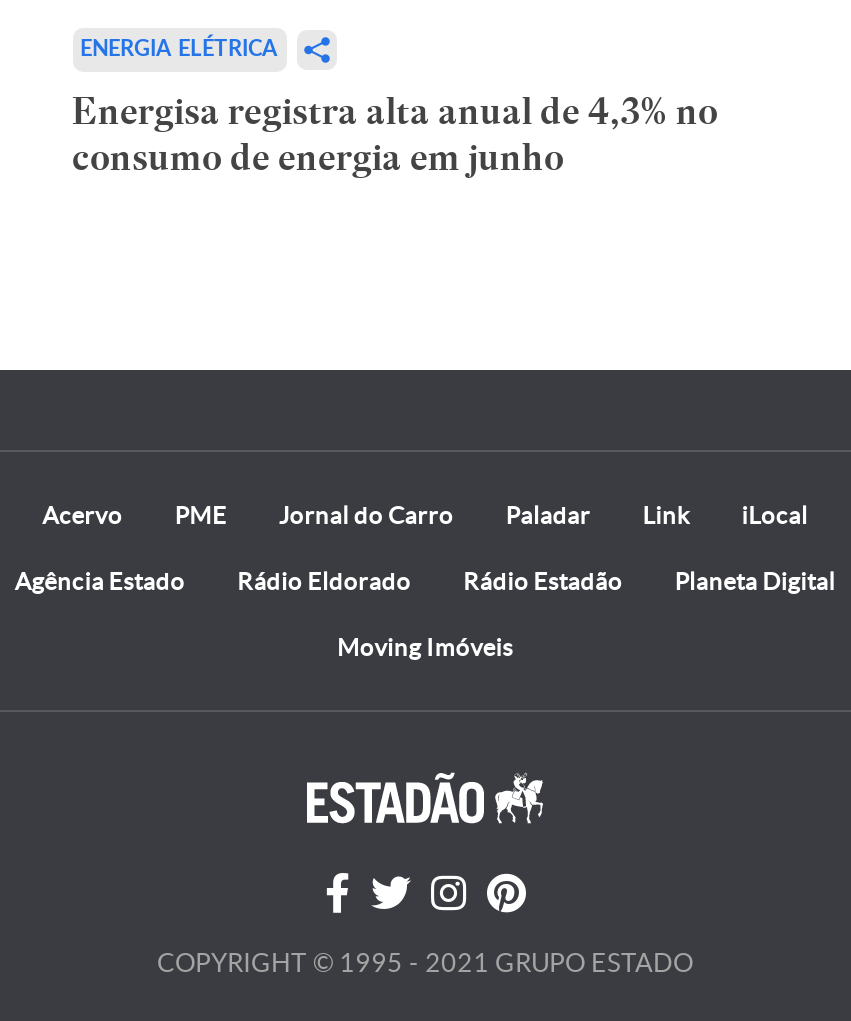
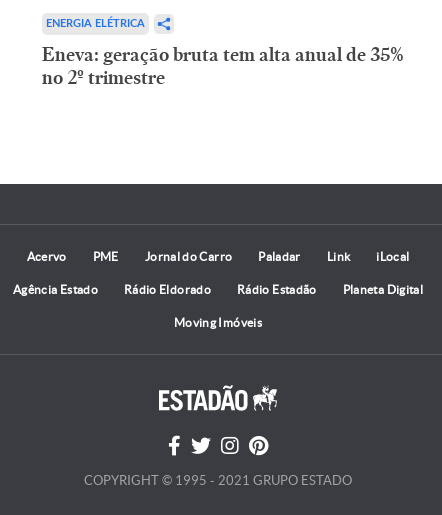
- Energisa registra alta anual de 4,3% no
- consumo de energia em junho
+ Eneva: geração bruta tem alta anual de 35%
+ no 2º trimestre
